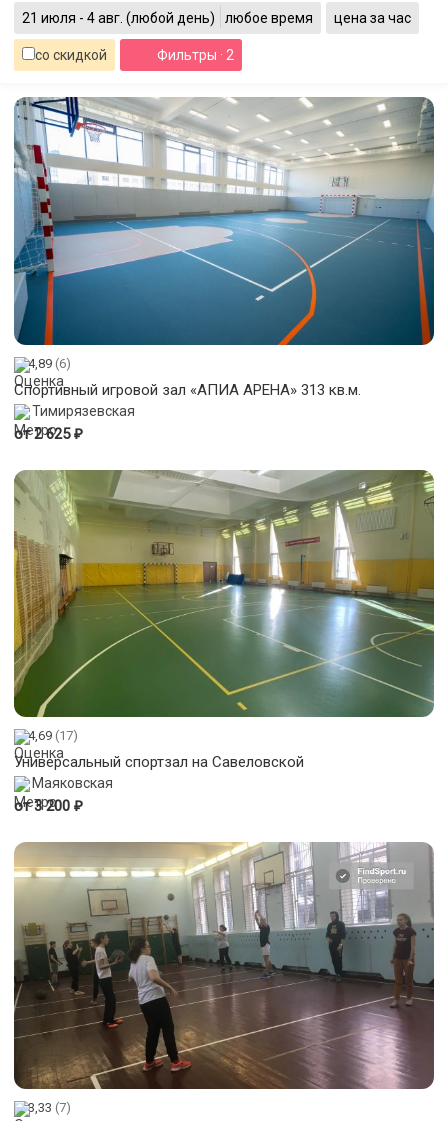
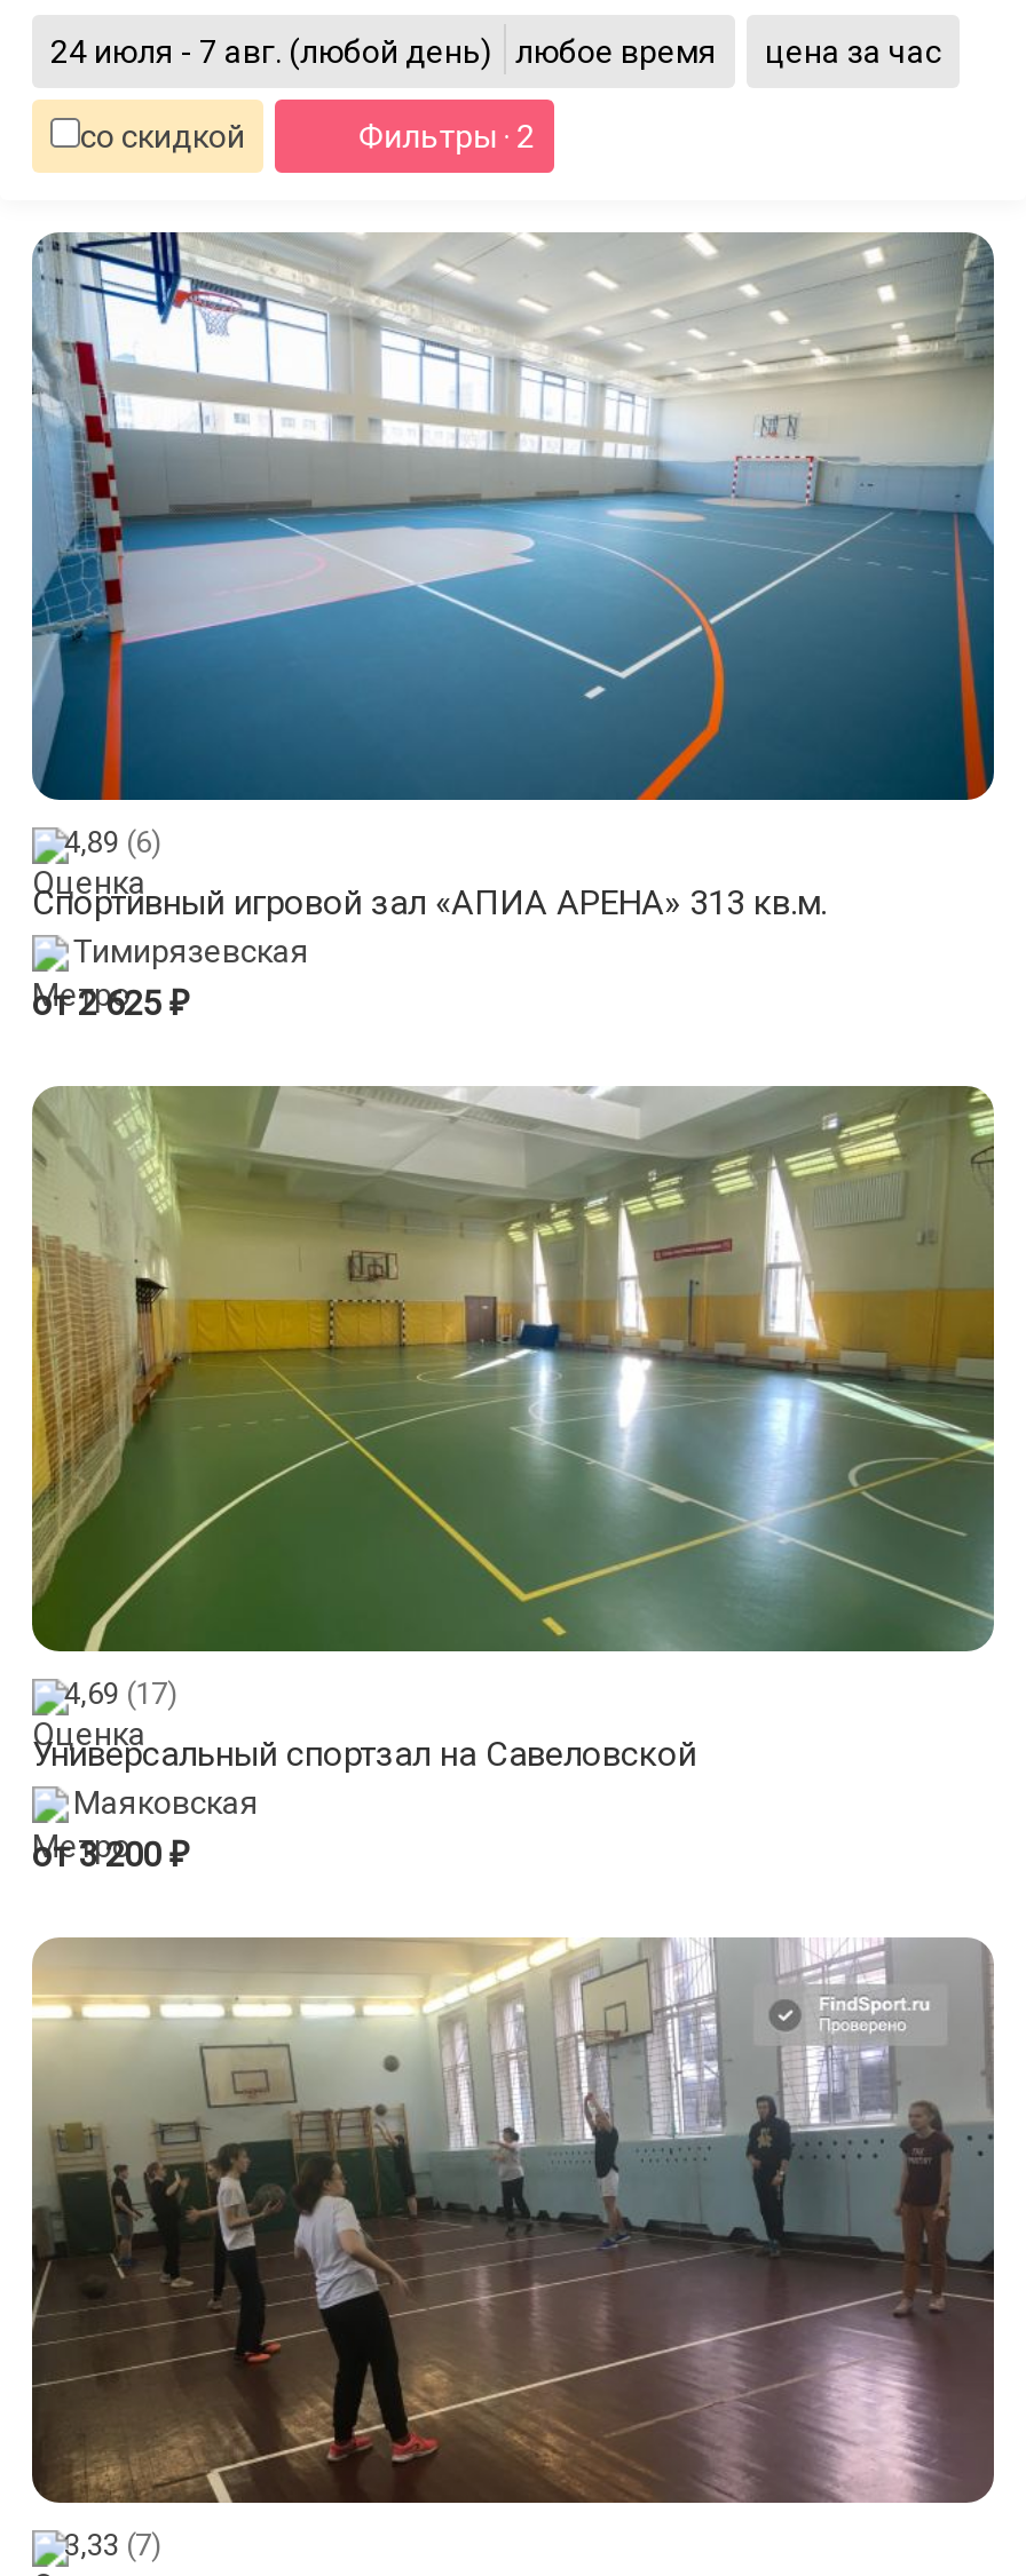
- 21 июля - 4 авг. (любой день)
+ 24 июля - 7 авг. (любой день)
